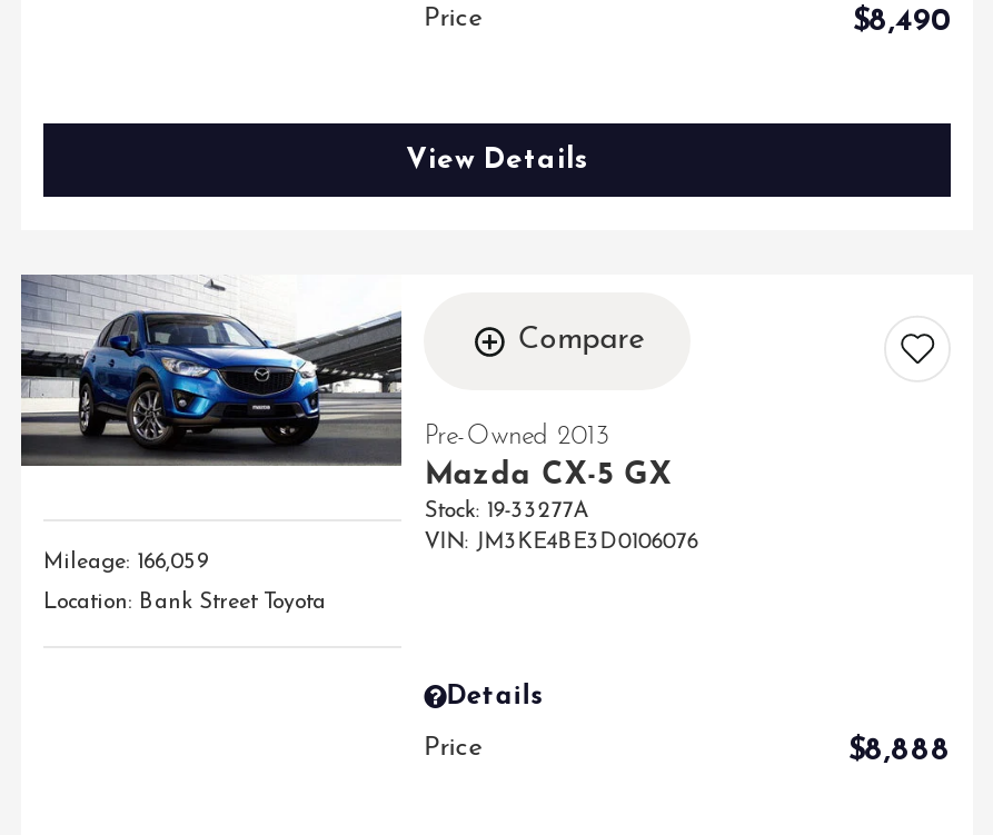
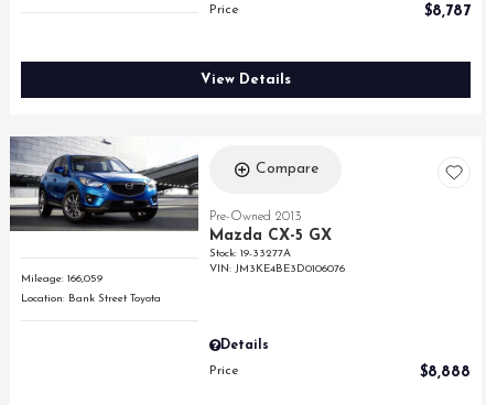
- $8,490
+ $8,787
